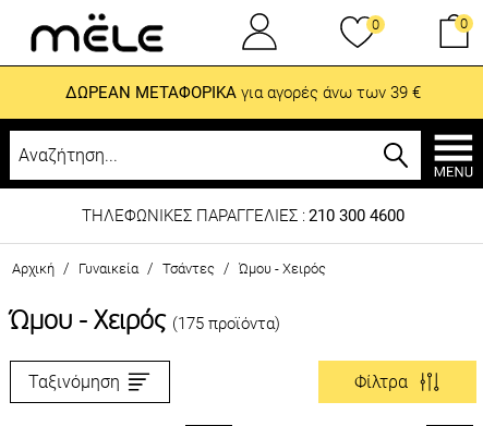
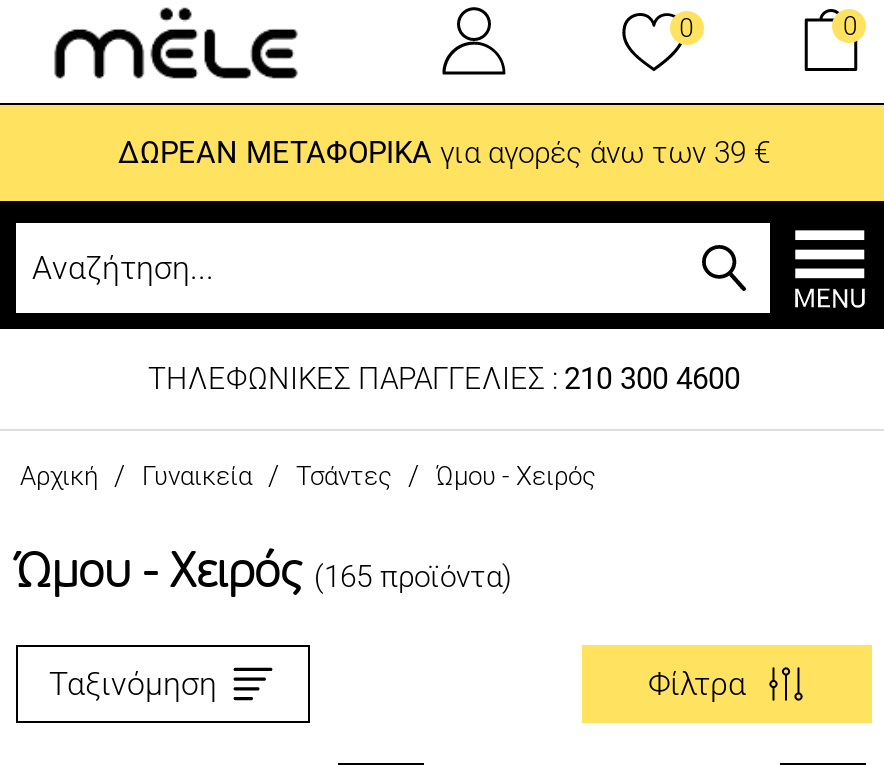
- Ώμου - Χειρός (175 προϊόντα)
+ Ώμου - Χειρός (165 προϊόντα)
